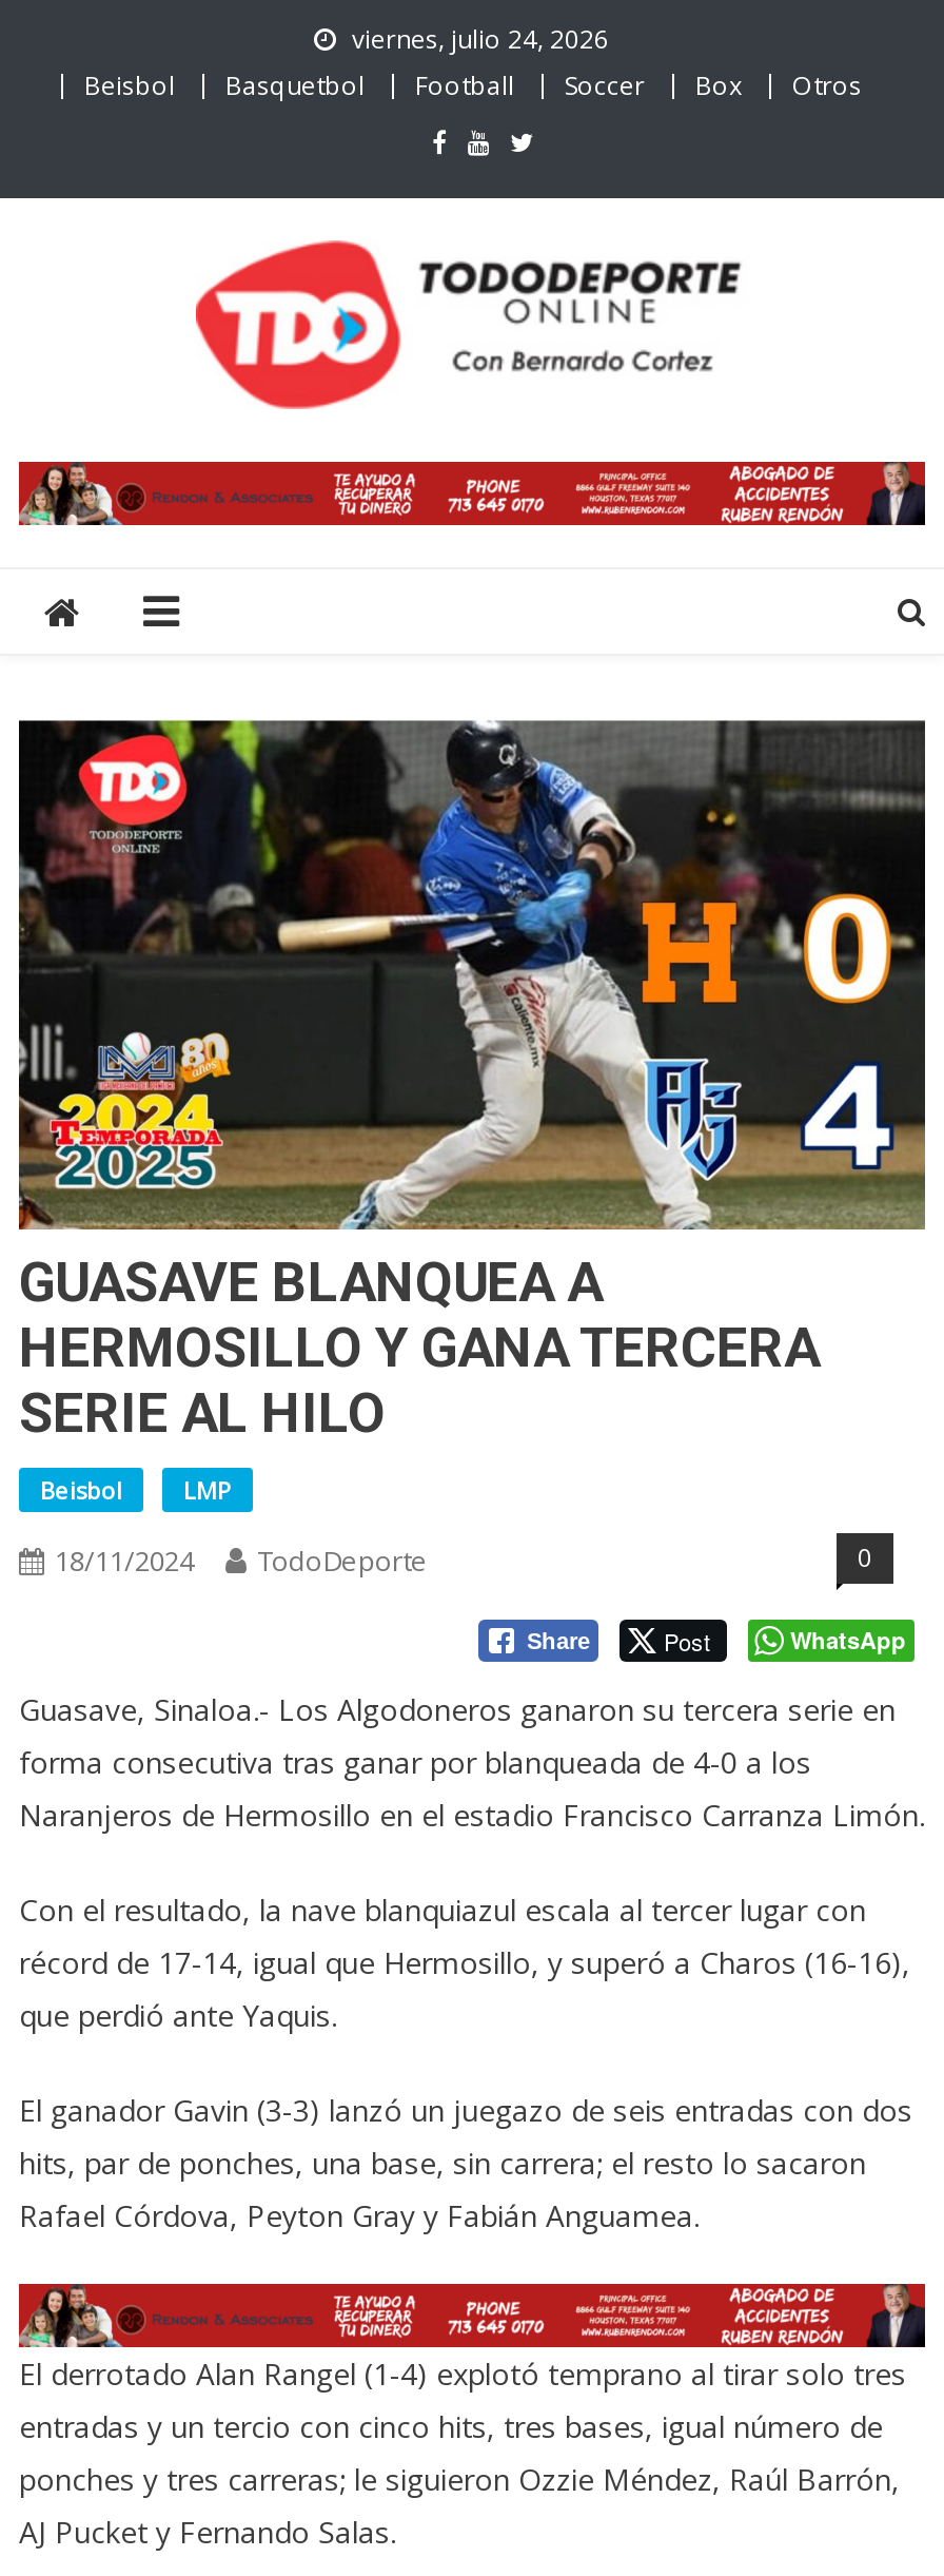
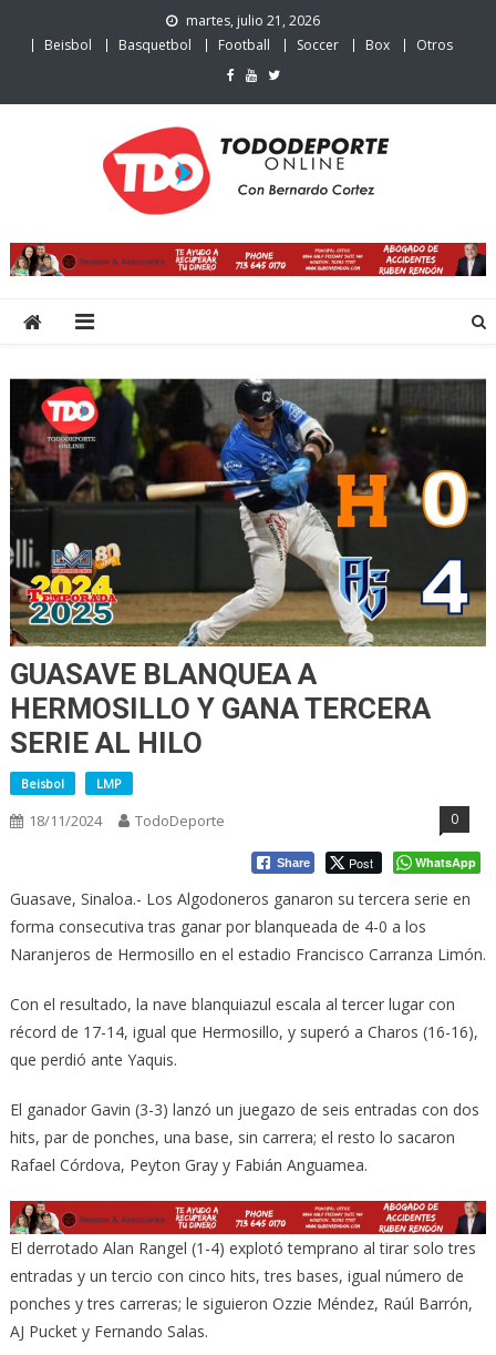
- viernes, julio 24, 2026
+ martes, julio 21, 2026
